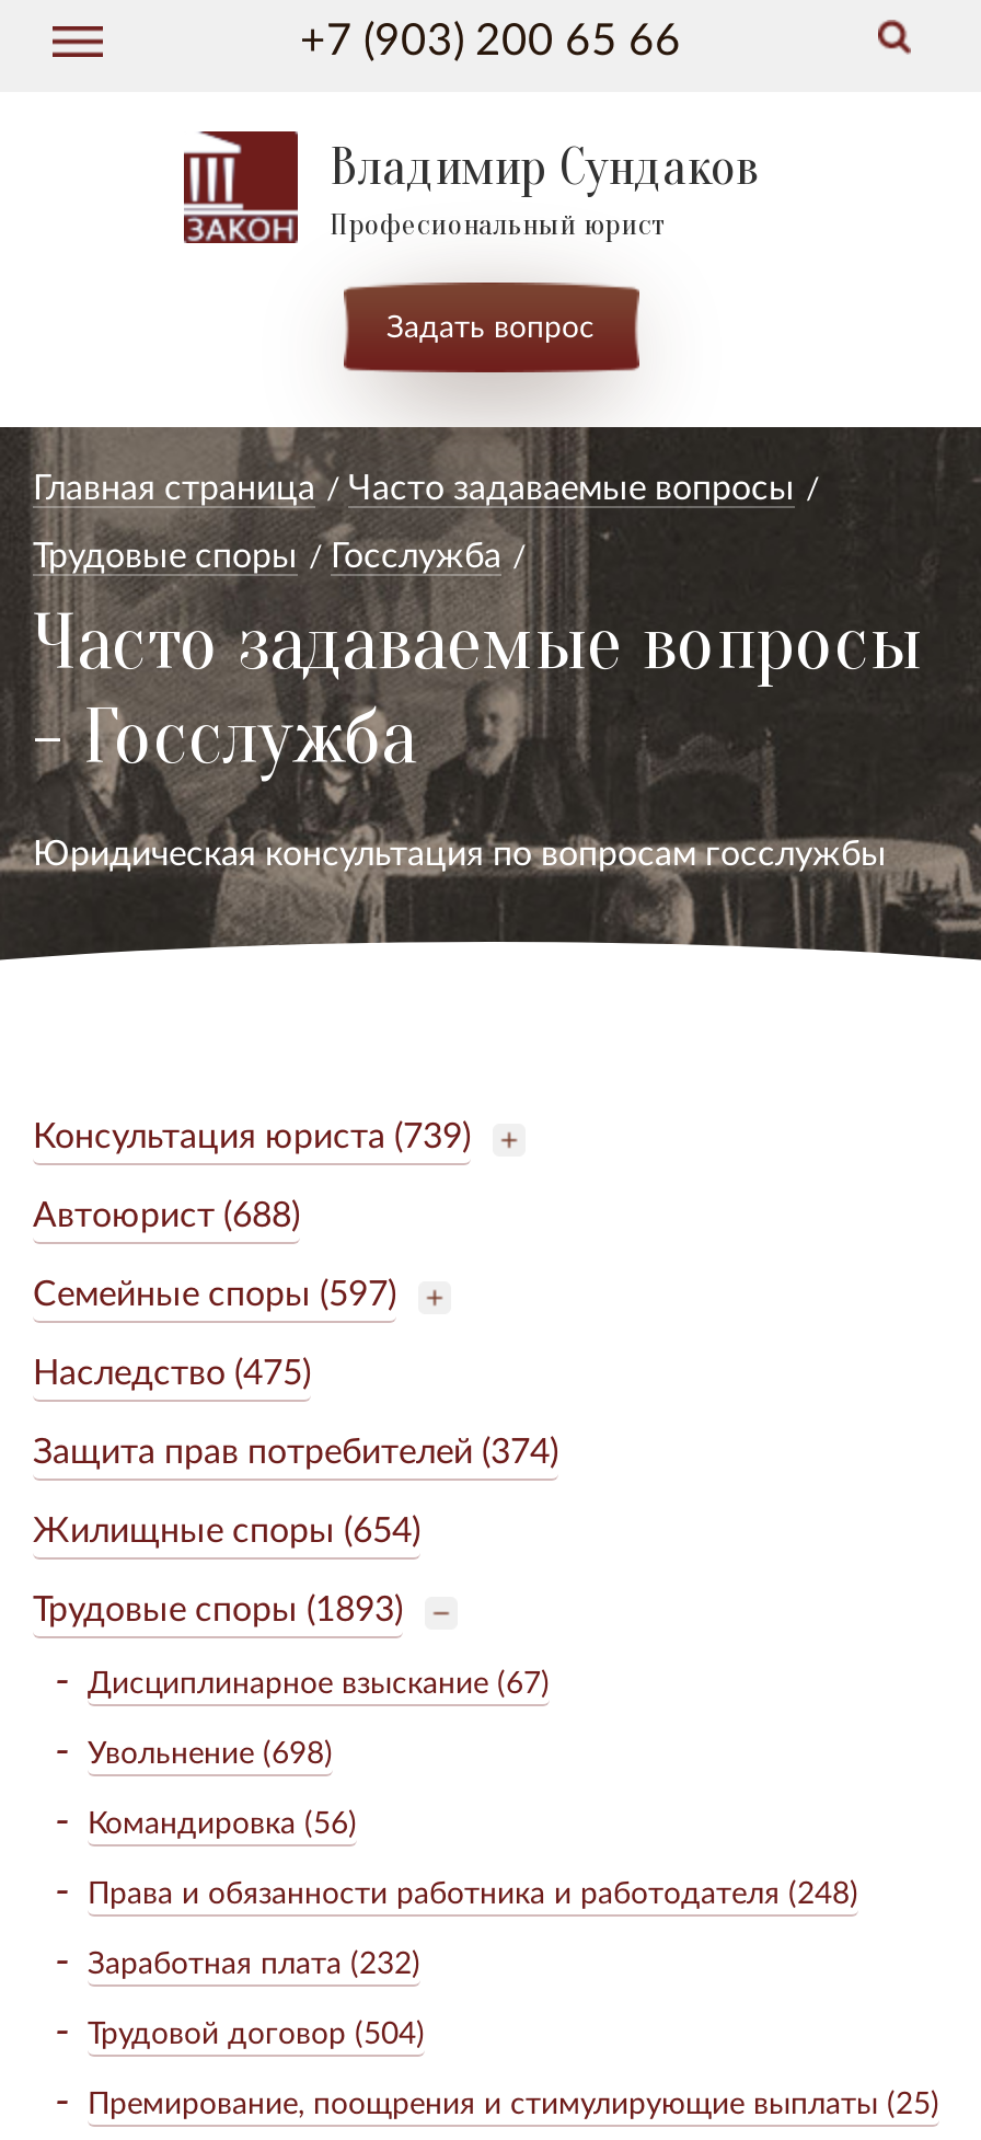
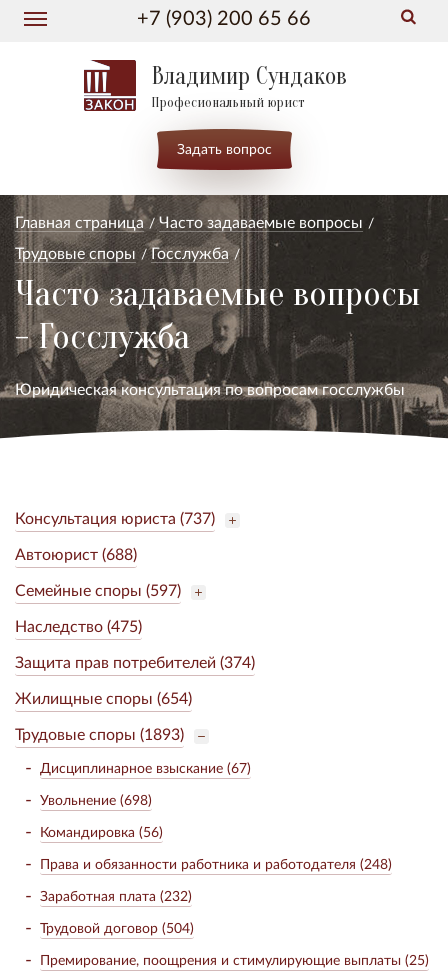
- Консультация юриста (739)
+ Консультация юриста (737)
